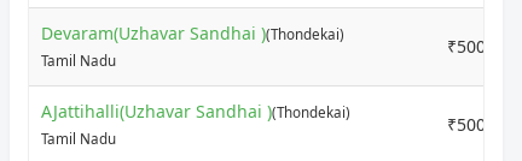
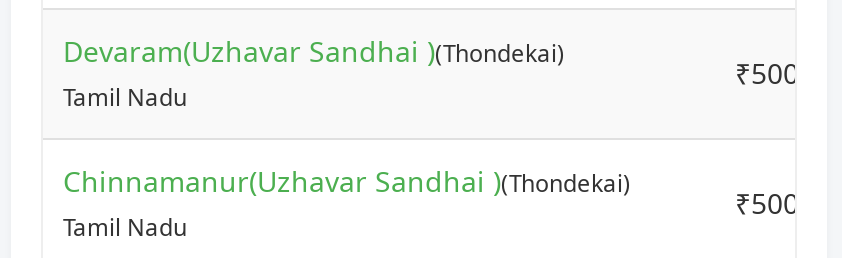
- AJattihalli(Uzhavar Sandhai ) (Thondekai)
+ Chinnamanur(Uzhavar Sandhai ) (Thondekai)
